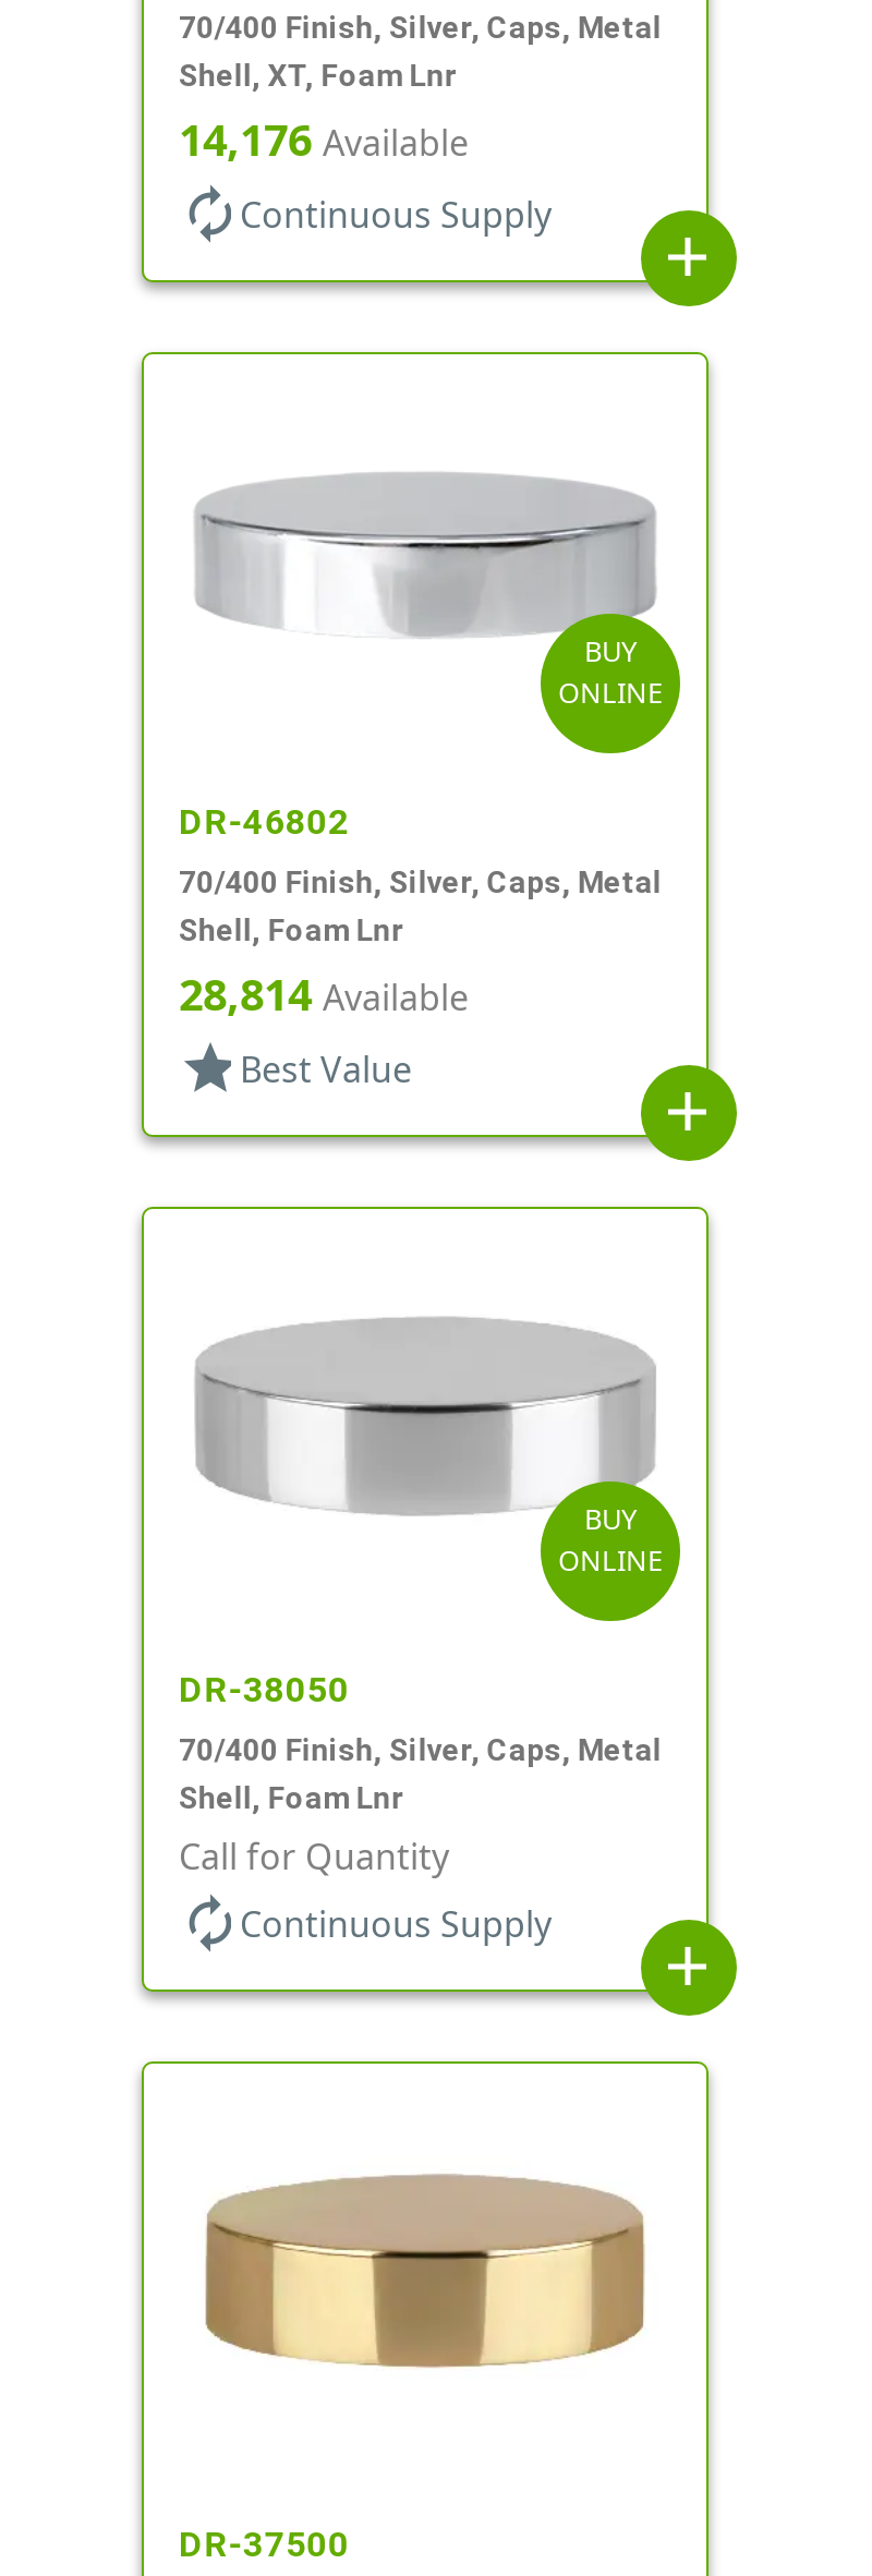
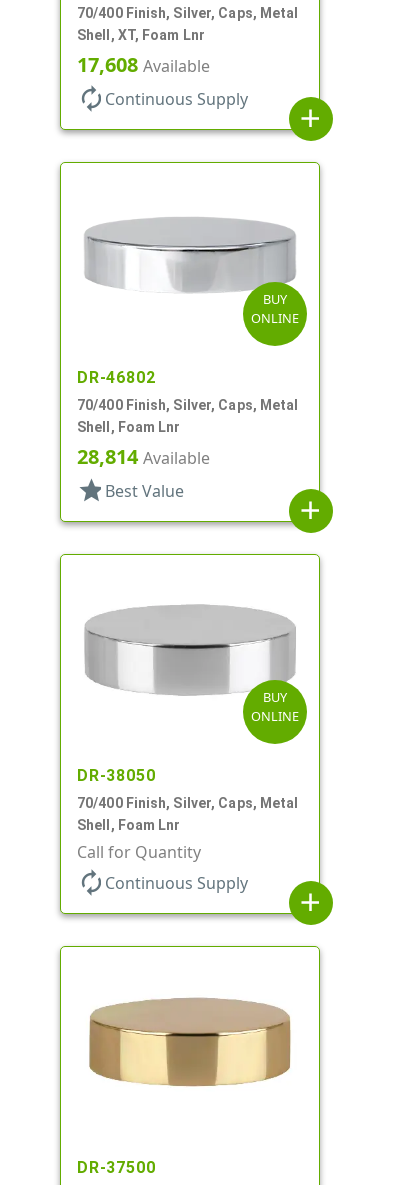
- 14,176 Available
+ 17,608 Available
